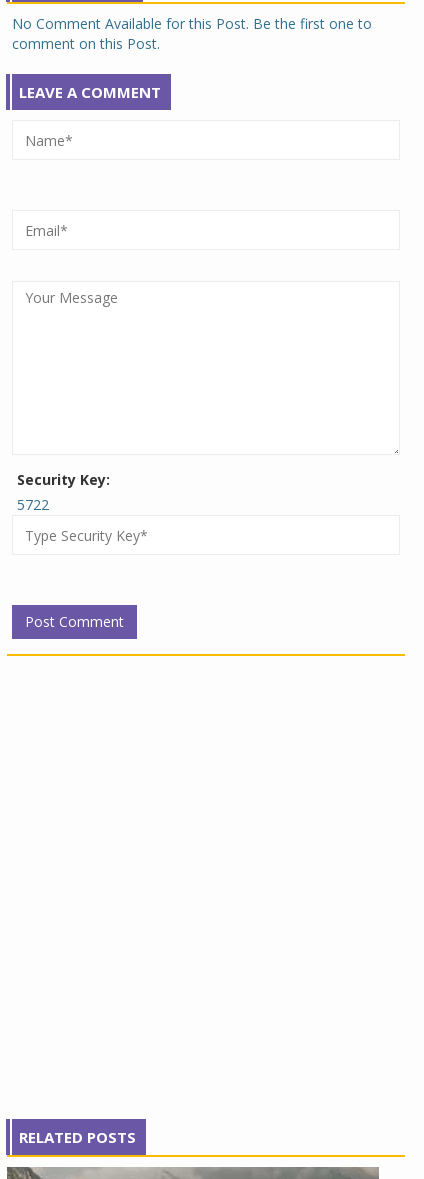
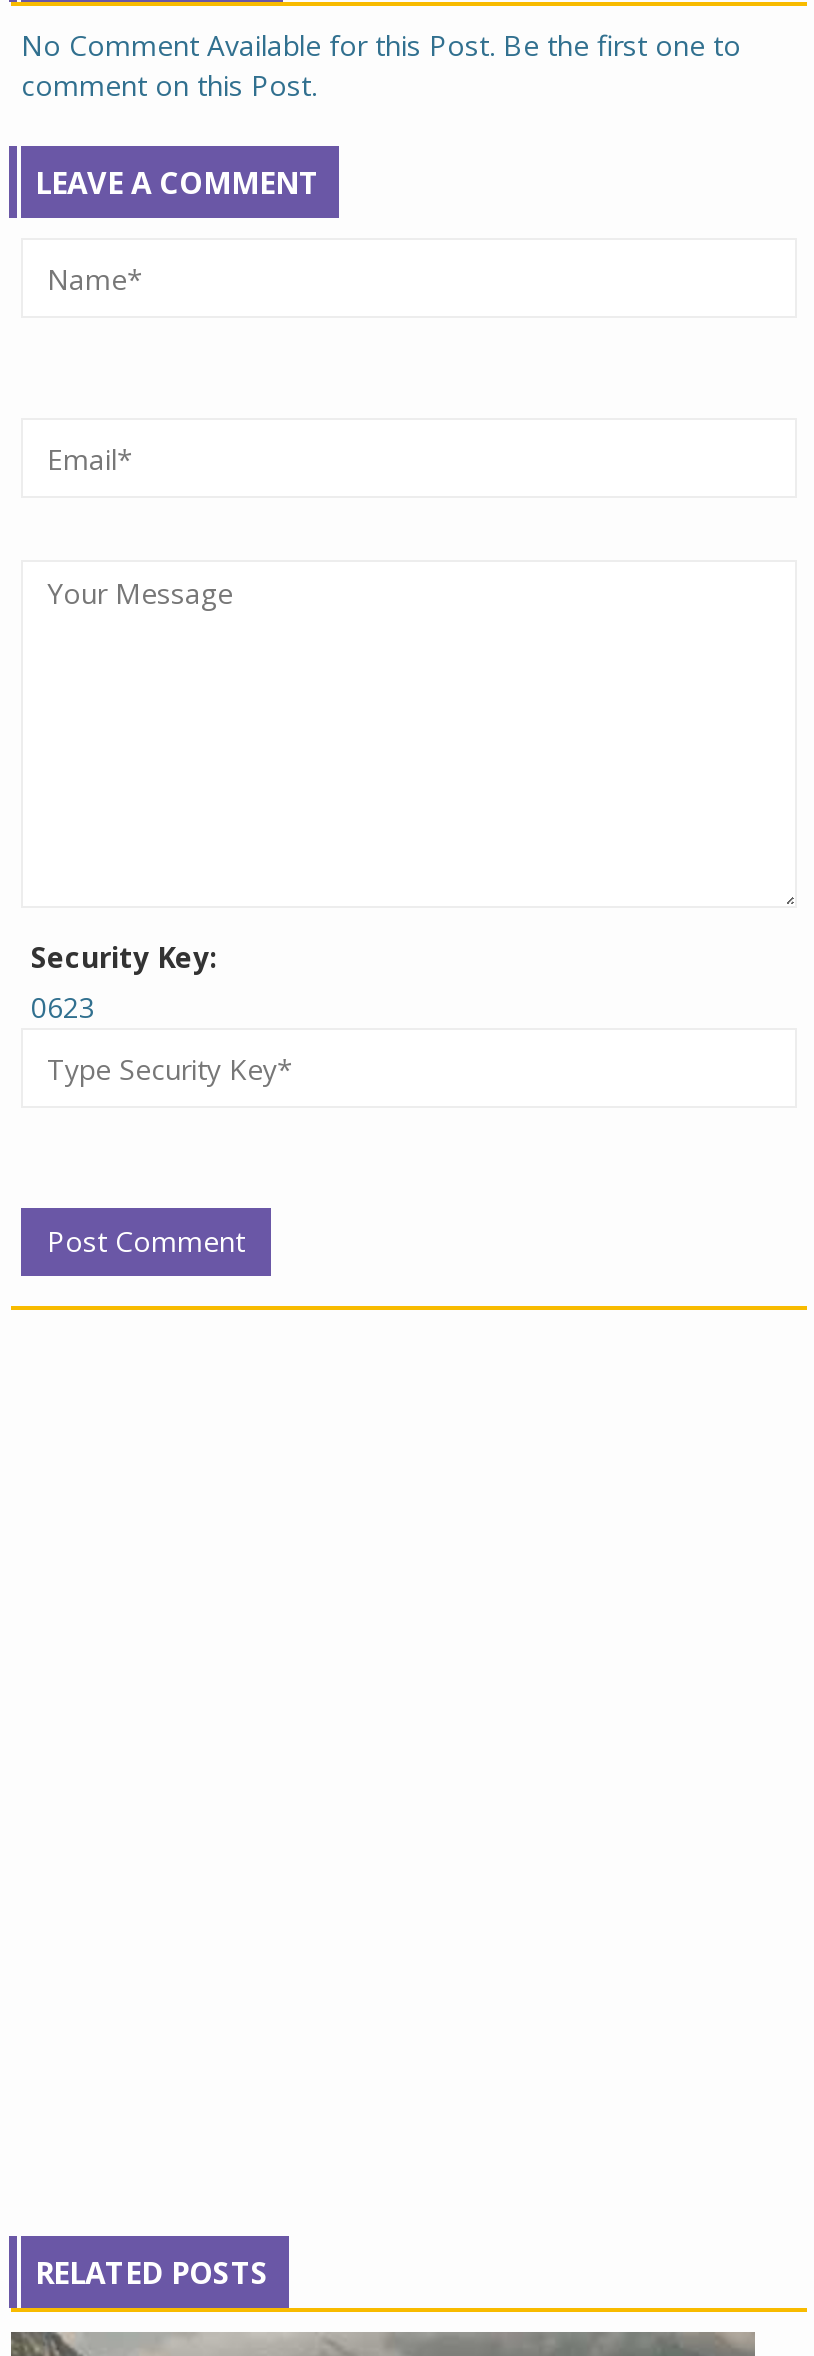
- 5722
+ 0623
